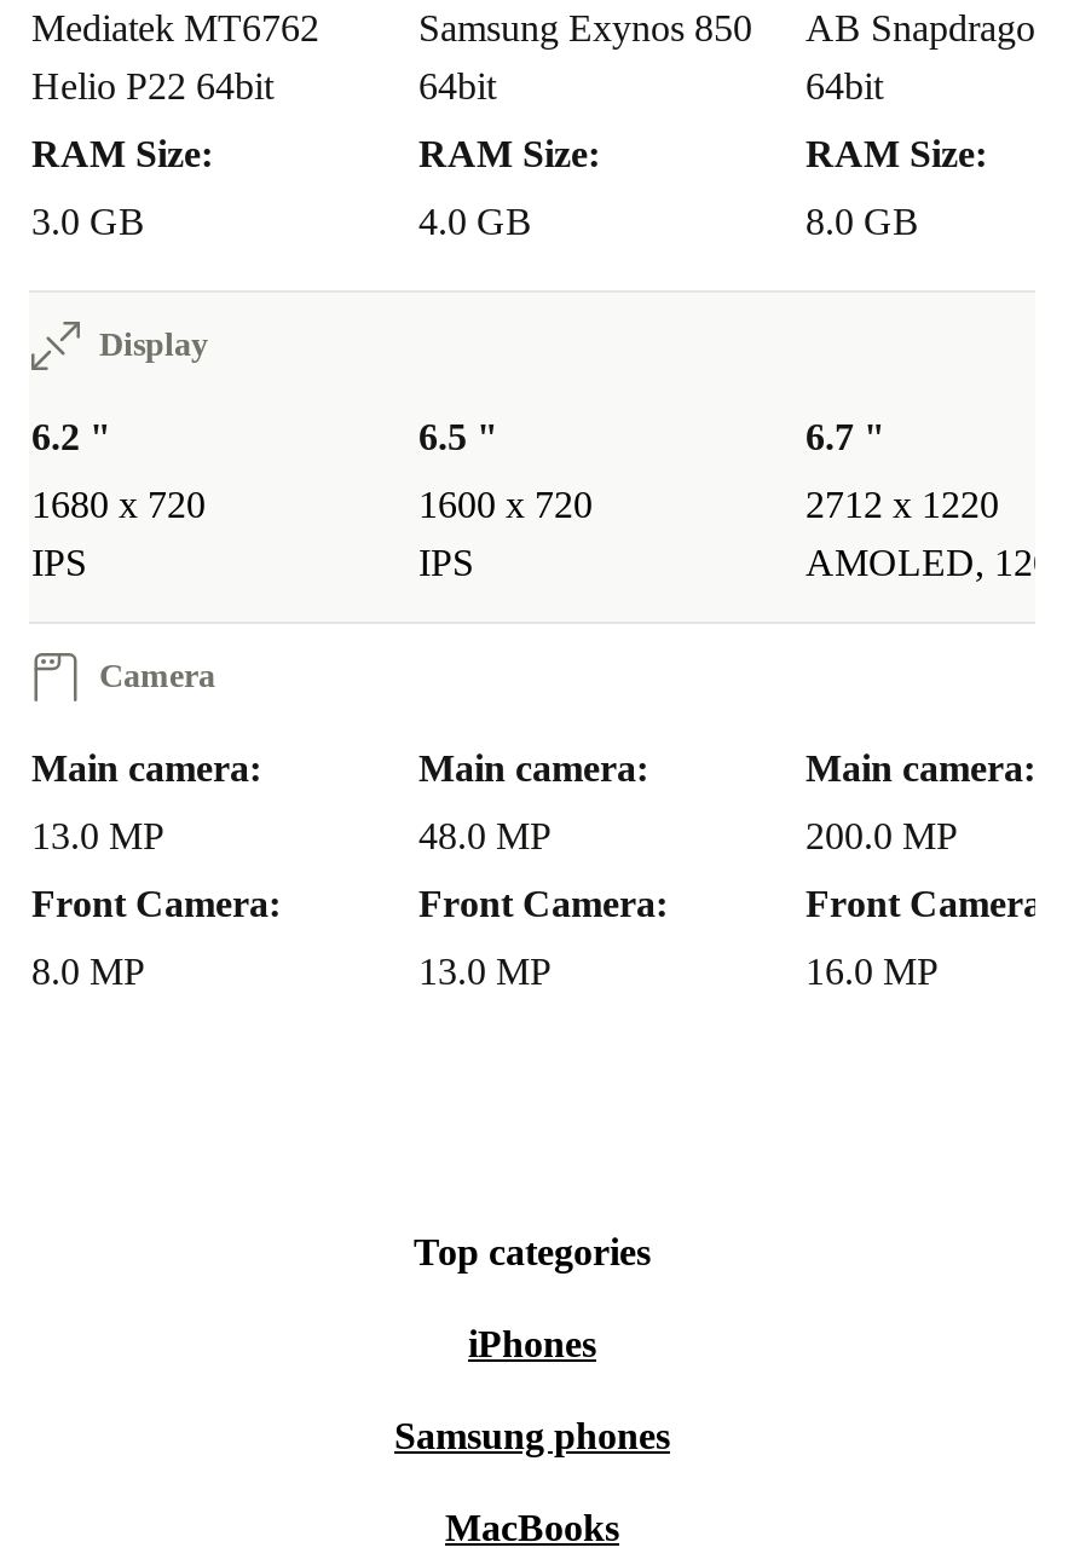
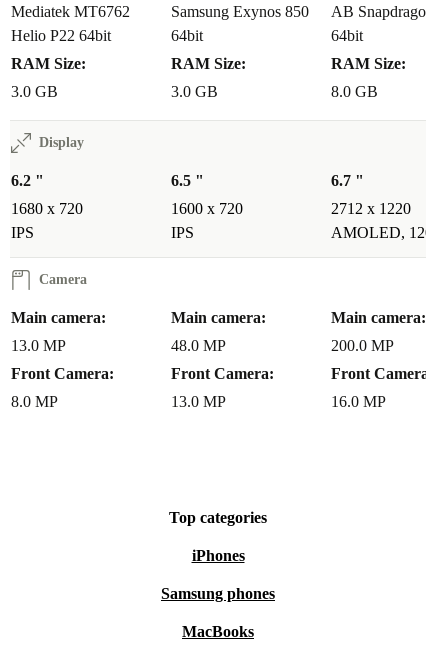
- 4.0 GB
+ 3.0 GB
